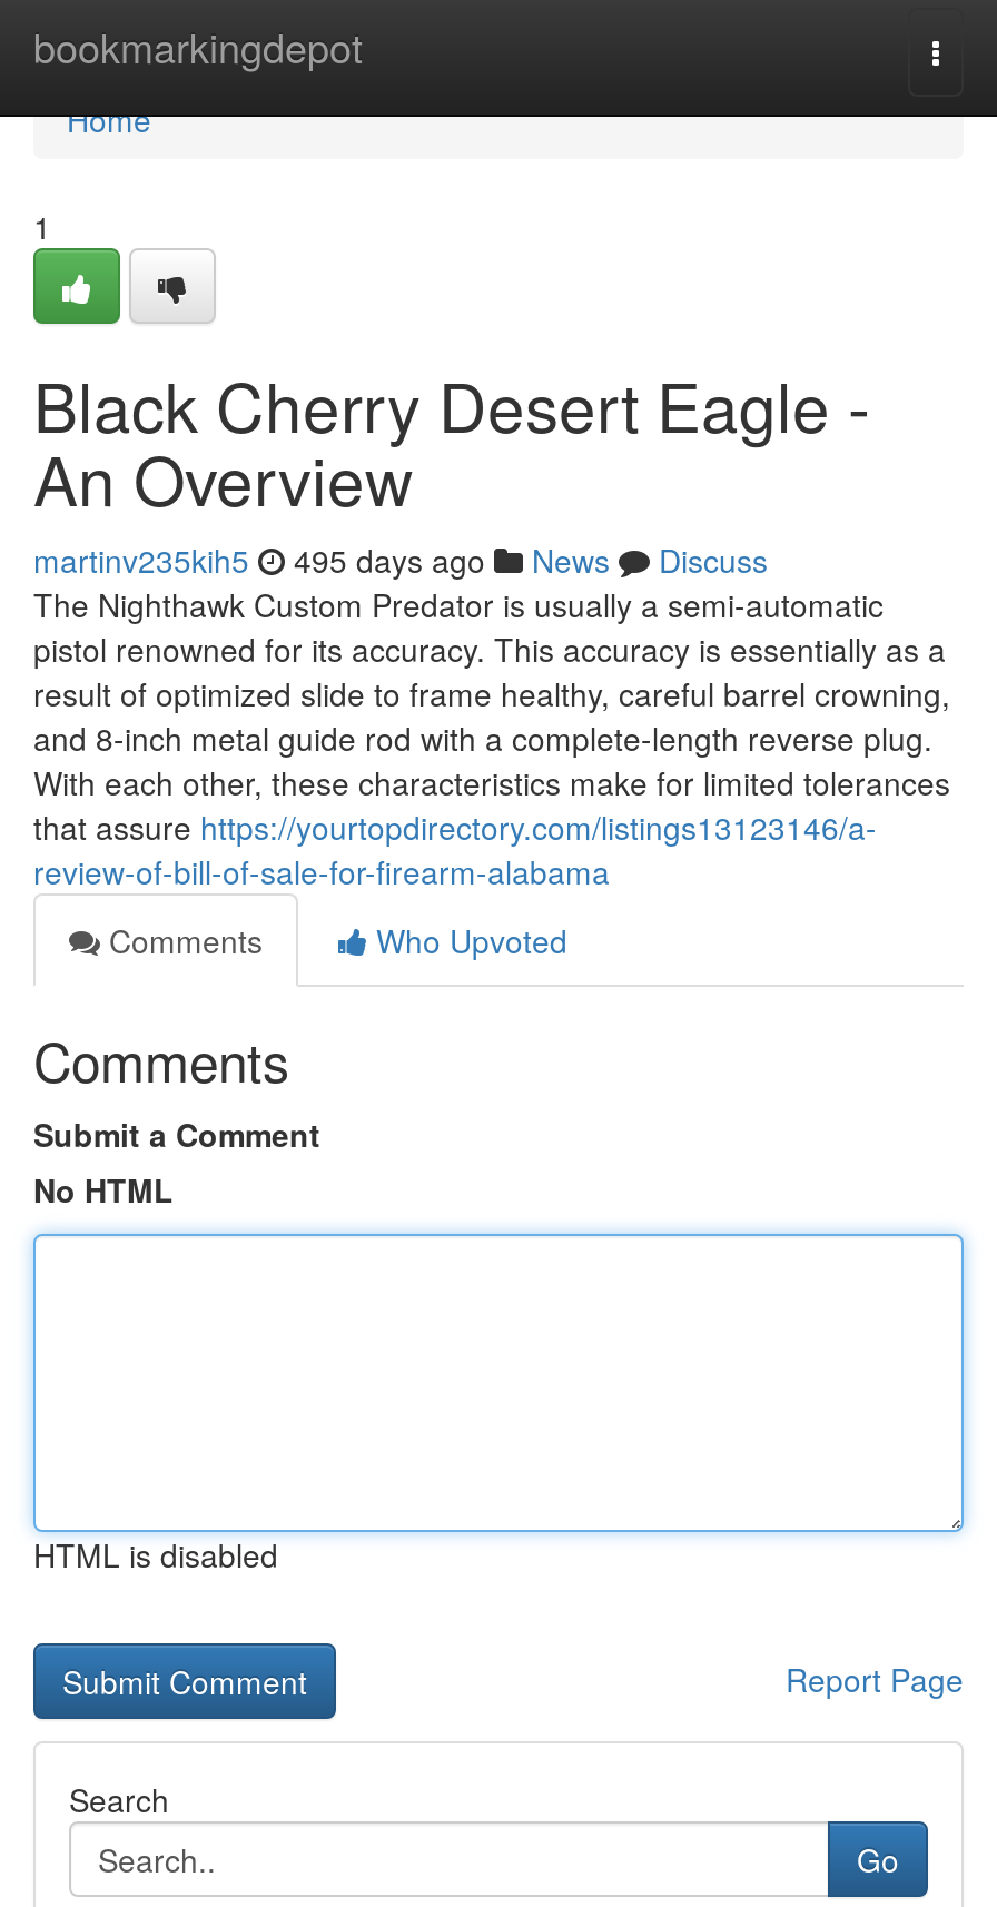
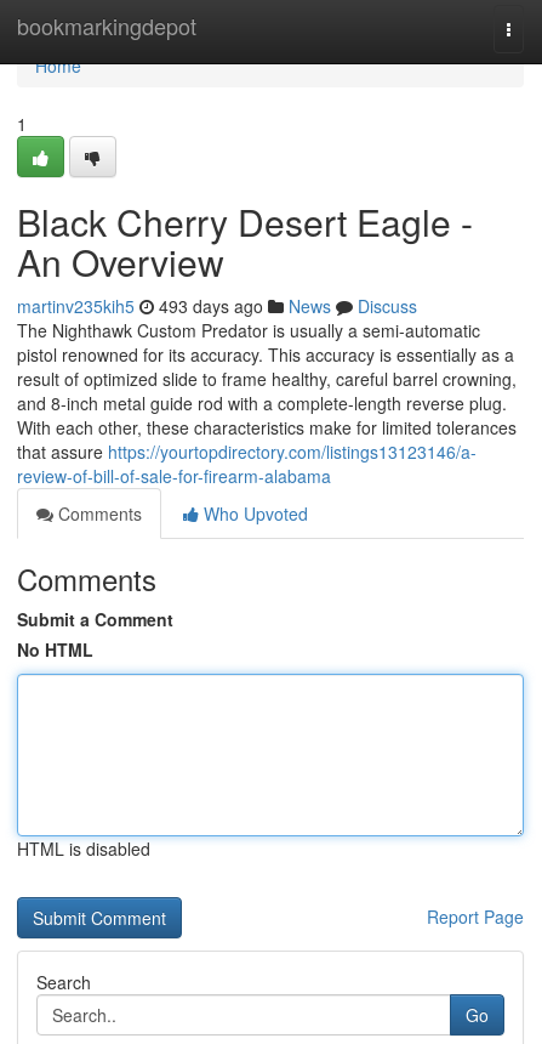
- martinv235kih5 495 days ago News Discuss
+ martinv235kih5 493 days ago News Discuss
